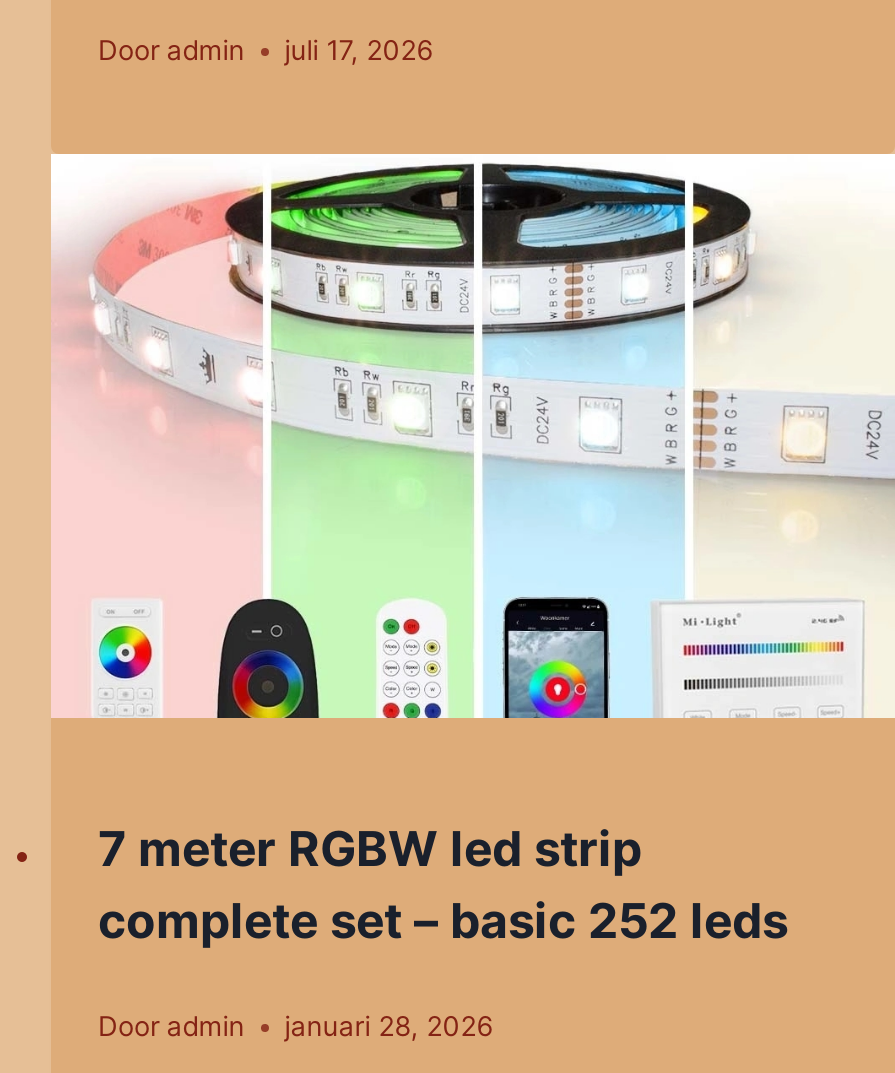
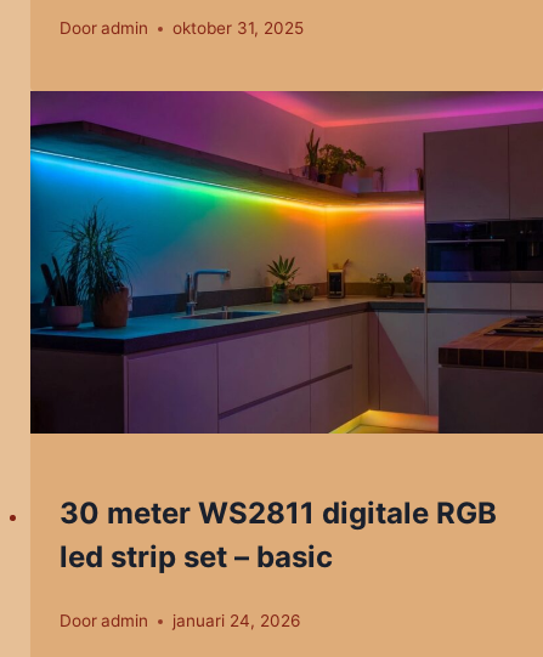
- Door admin juli 17, 2026
+ Door admin oktober 31, 2025

- [image]
+ [image]

- 7 meter RGBW led strip
- complete set – basic 252 leds
+ 30 meter WS2811 digitale RGB
+ led strip set – basic

- Door admin januari 28, 2026
+ Door admin januari 24, 2026
